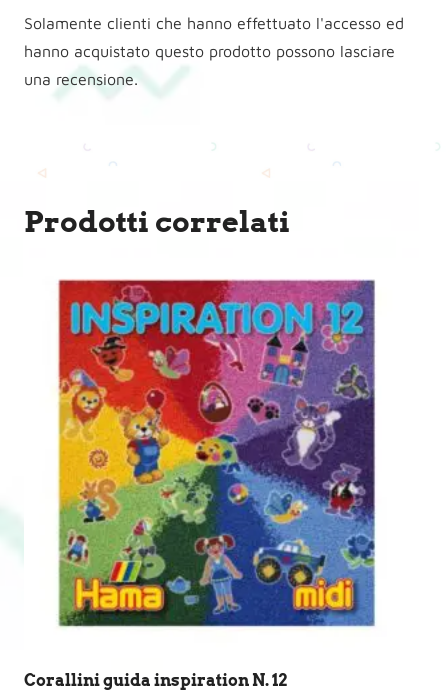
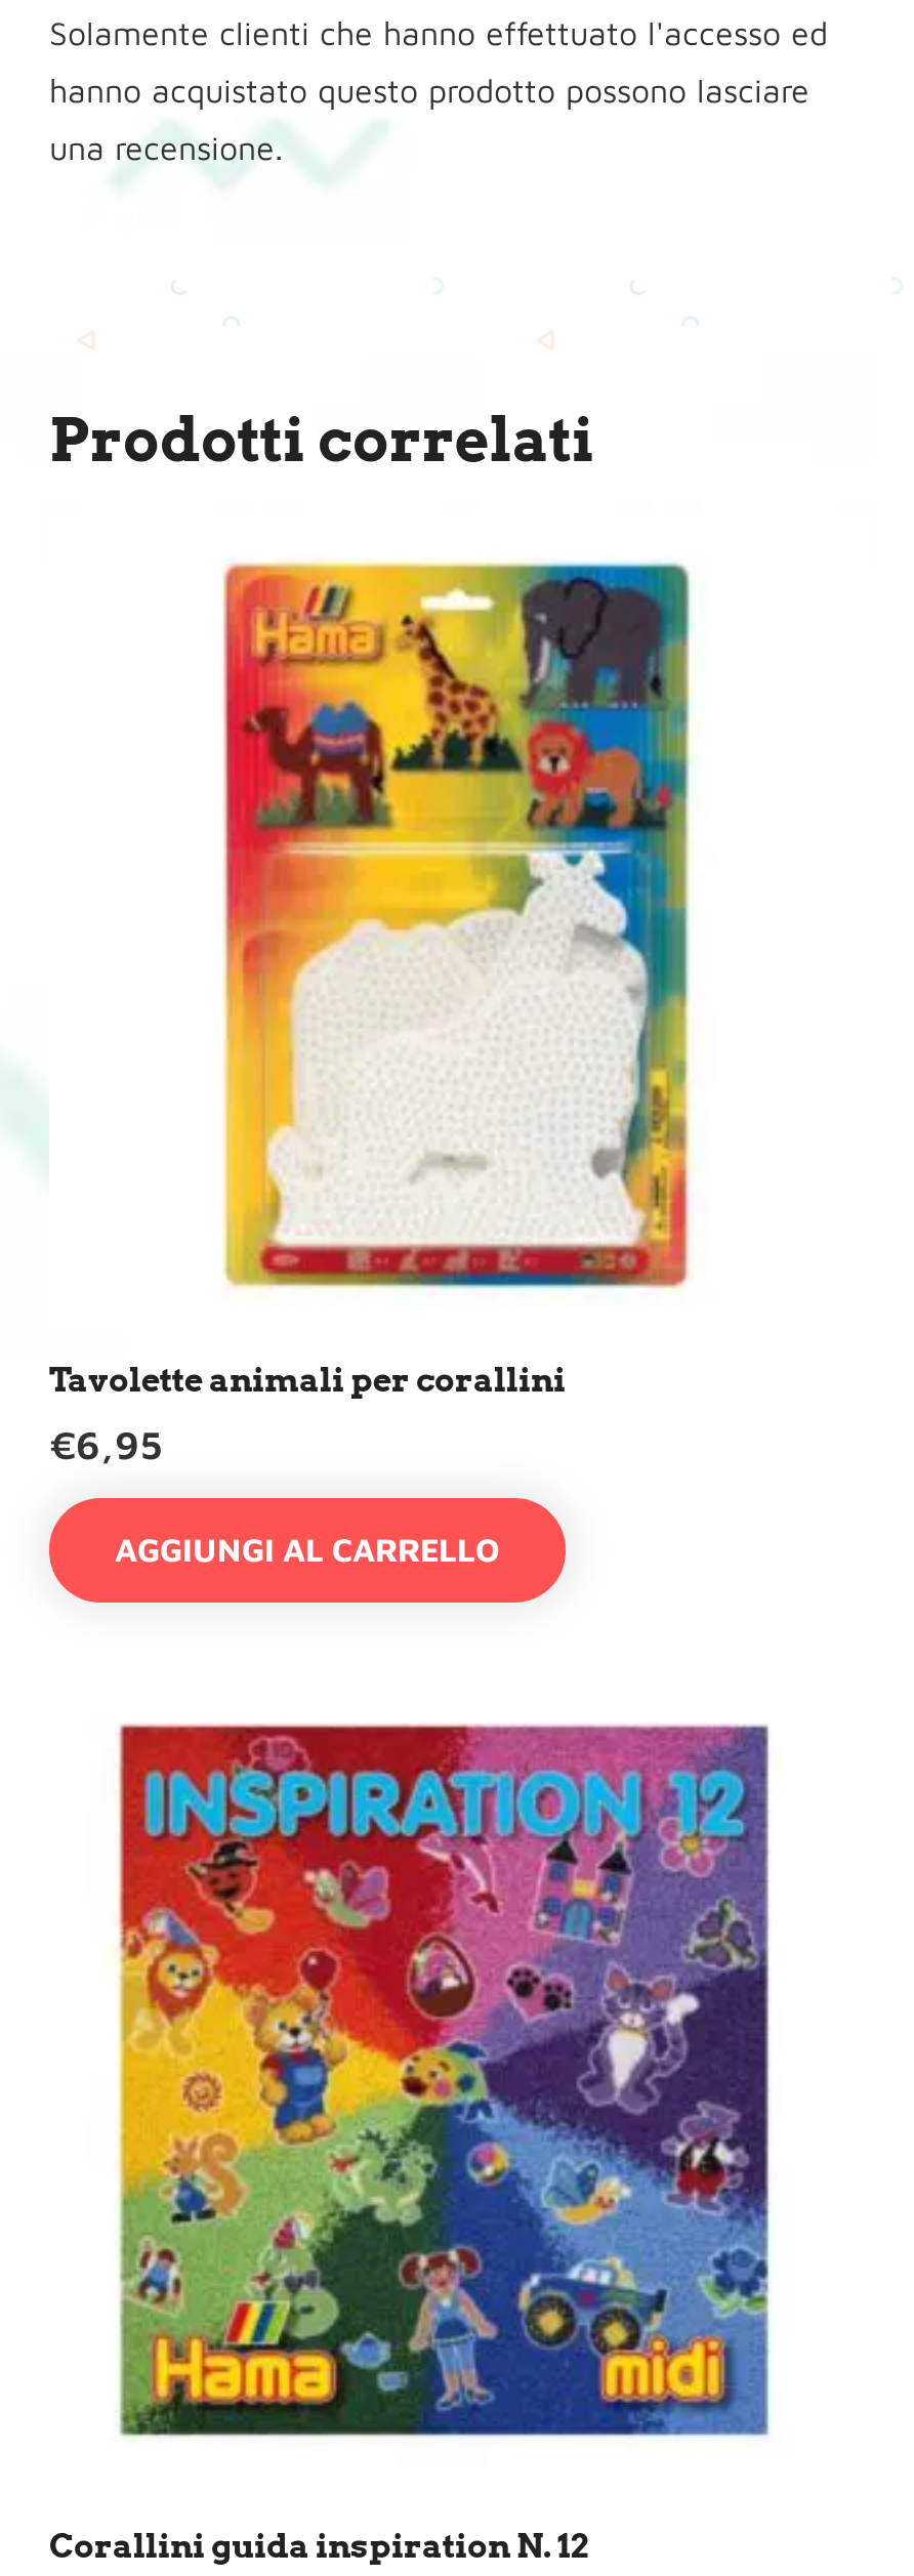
+ [image]
+ Tavolette animali per corallini
+ €6,95
+ AGGIUNGI AL CARRELLO
